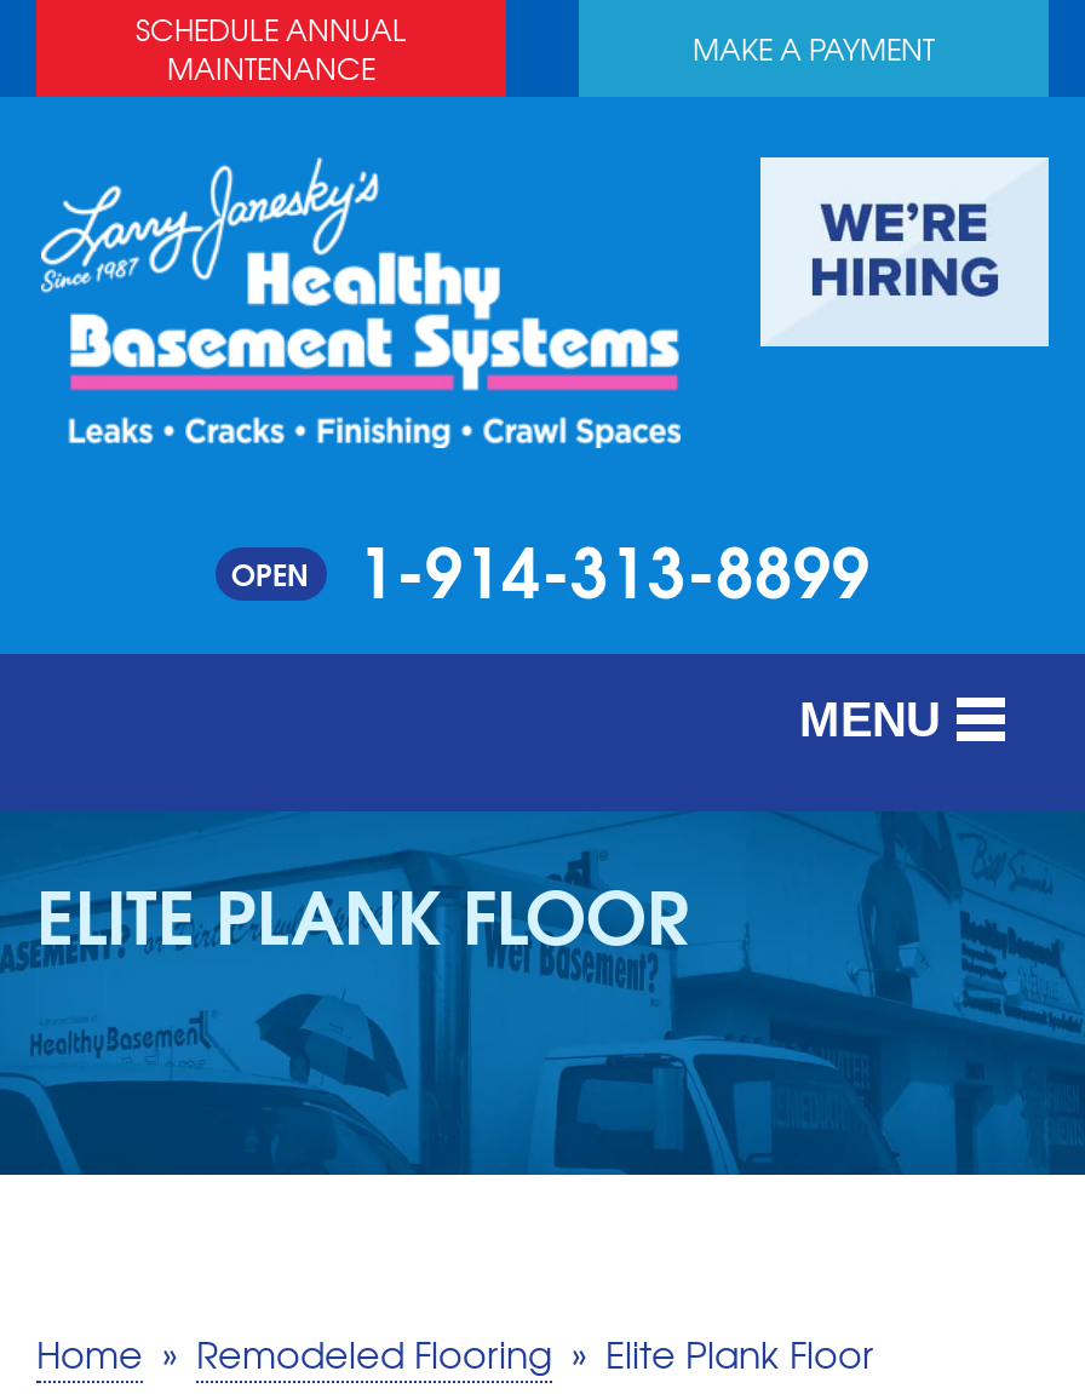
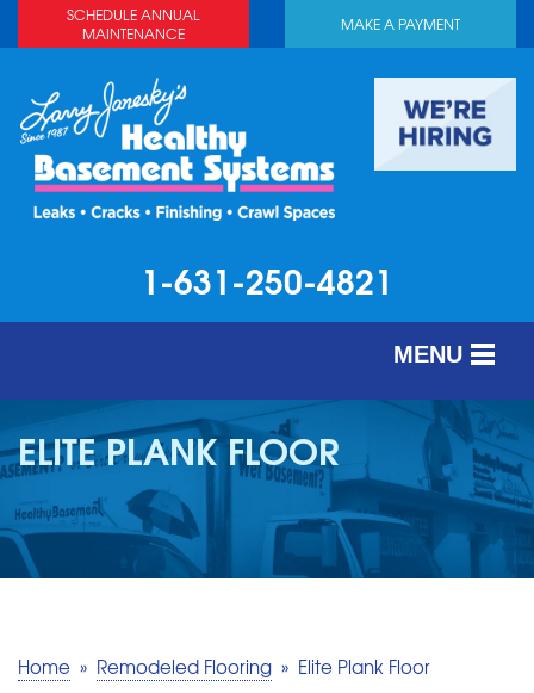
- OPEN
- 1-914-313-8899
+ 1-631-250-4821
